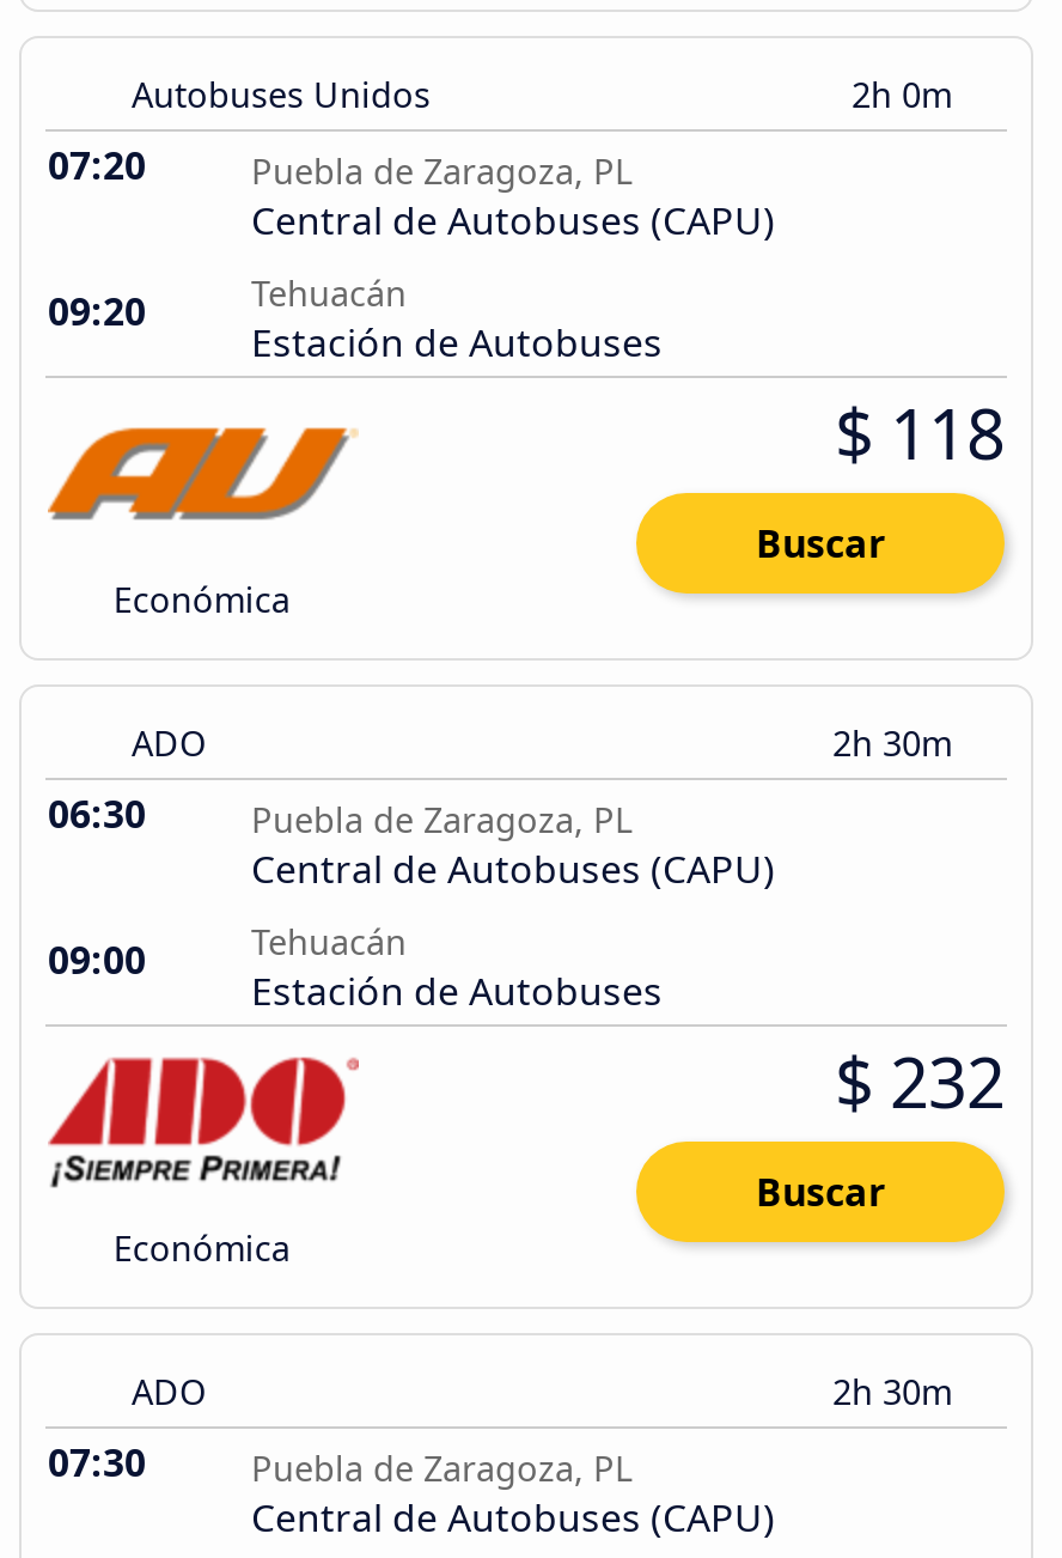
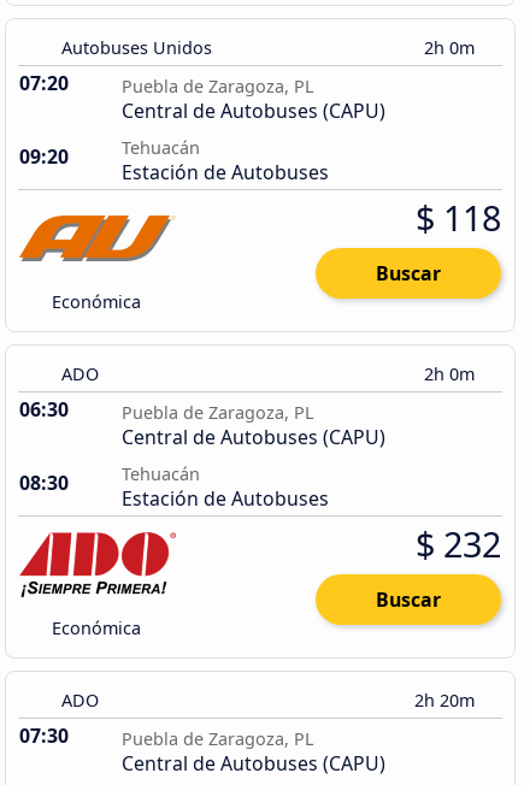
- 2h 30m
+ 2h 0m

- 09:00
+ 08:30

- 2h 30m
+ 2h 20m
